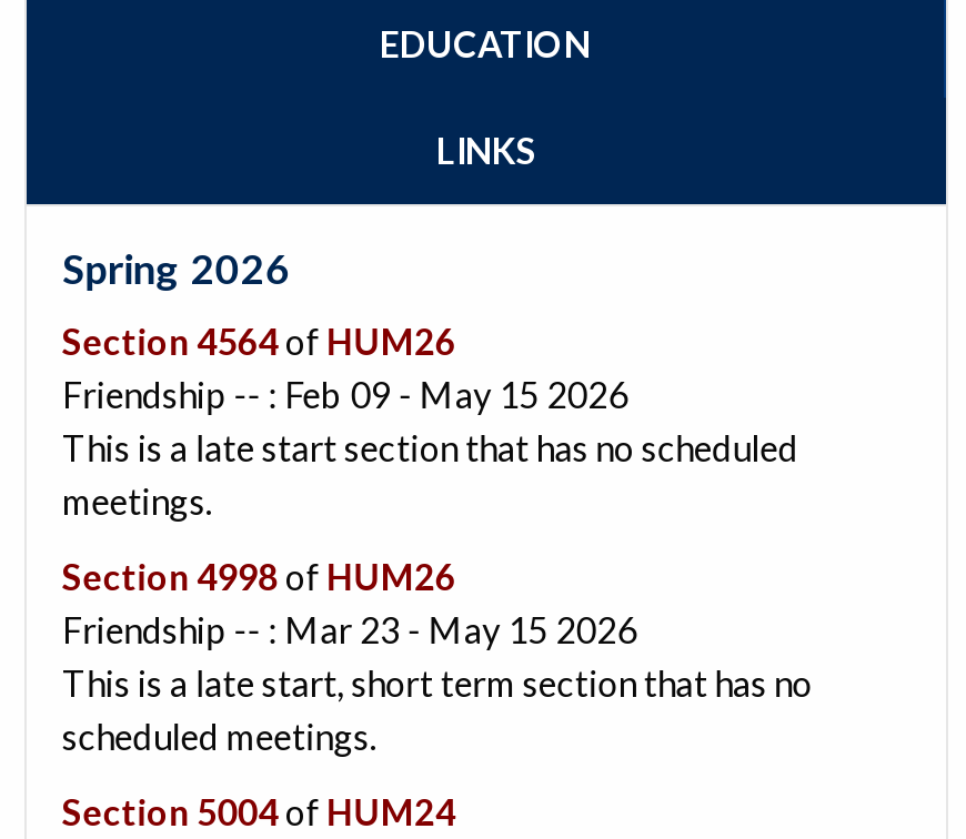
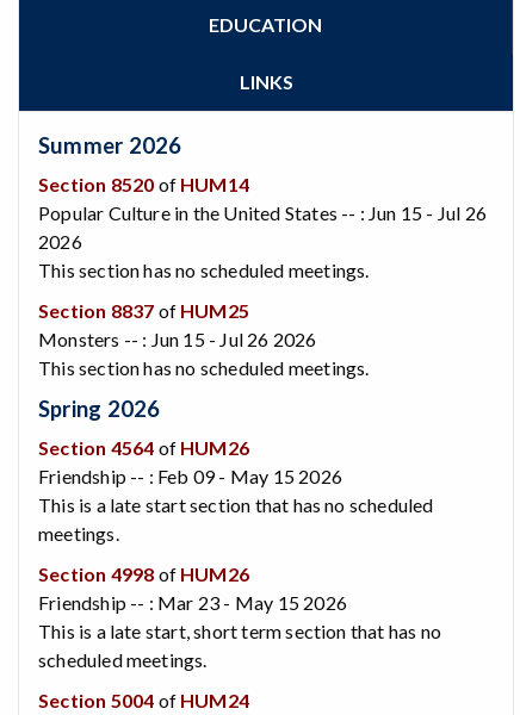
+ Summer 2026
+ Section 8520 of HUM14
+ Popular Culture in the United States -- : Jun 15 - Jul 26
+ 2026
+ This section has no scheduled meetings.
+ Section 8837 of HUM25
+ Monsters -- : Jun 15 - Jul 26 2026
+ This section has no scheduled meetings.
